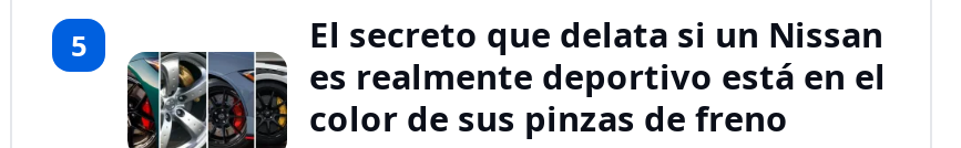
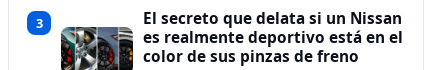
- 5
+ 3
